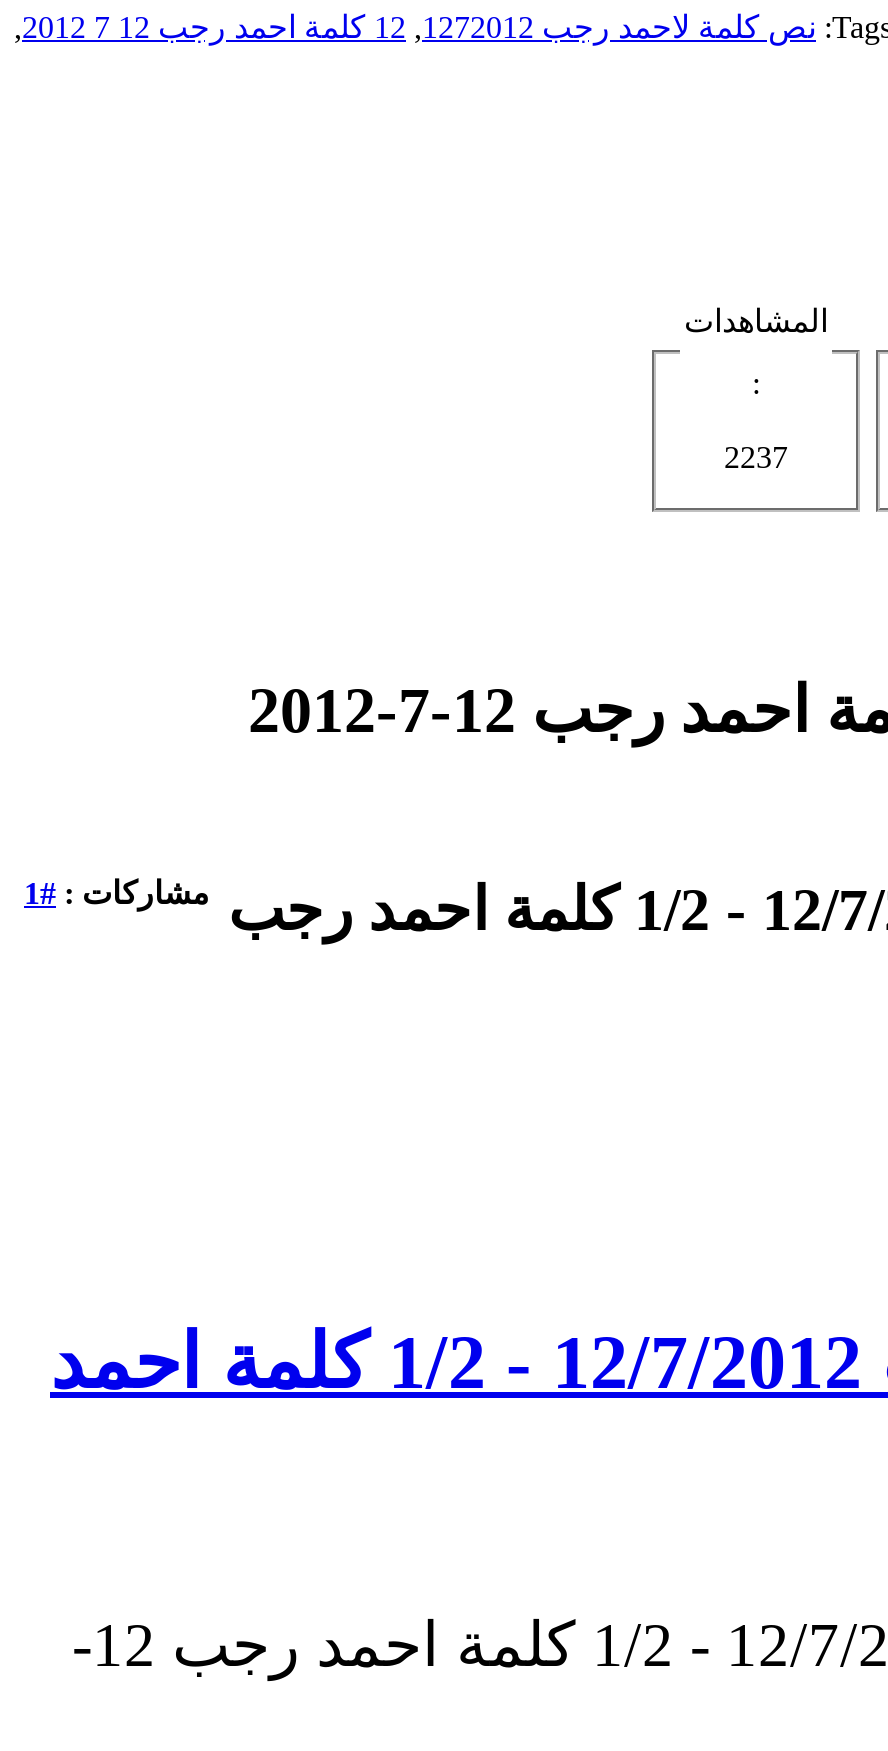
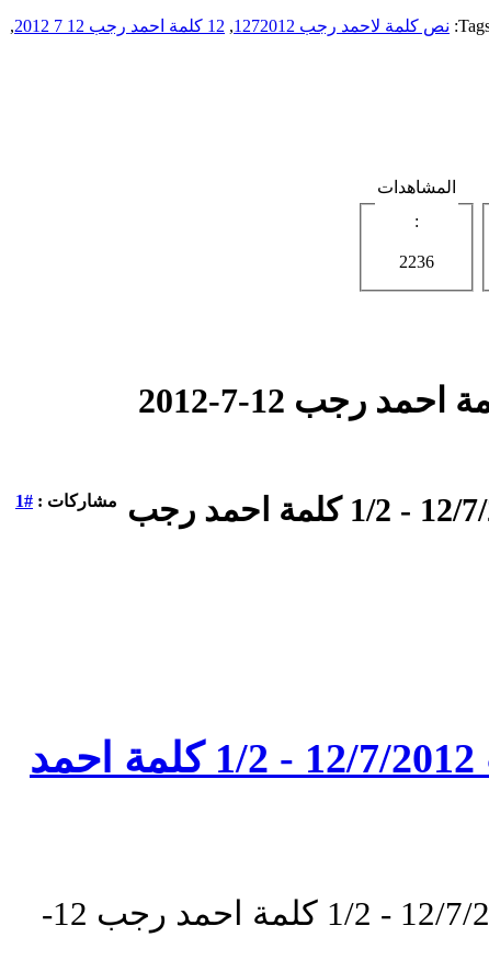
- 2237
+ 2236
